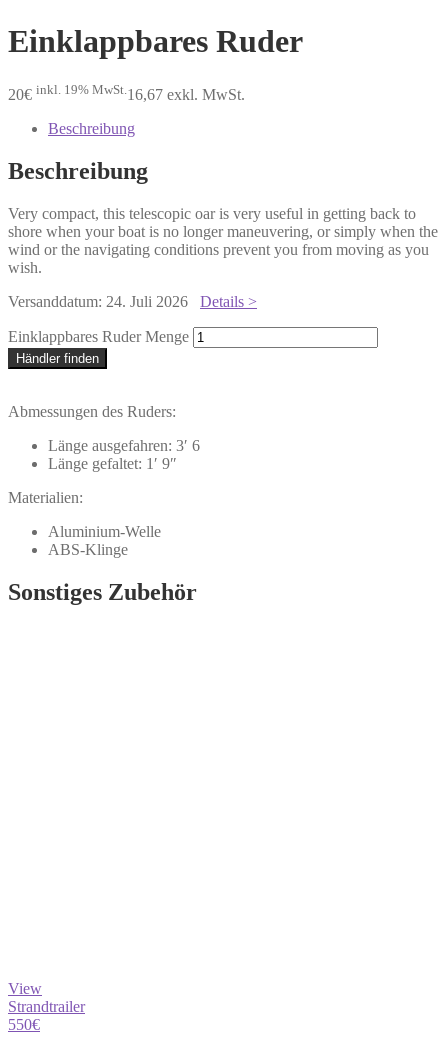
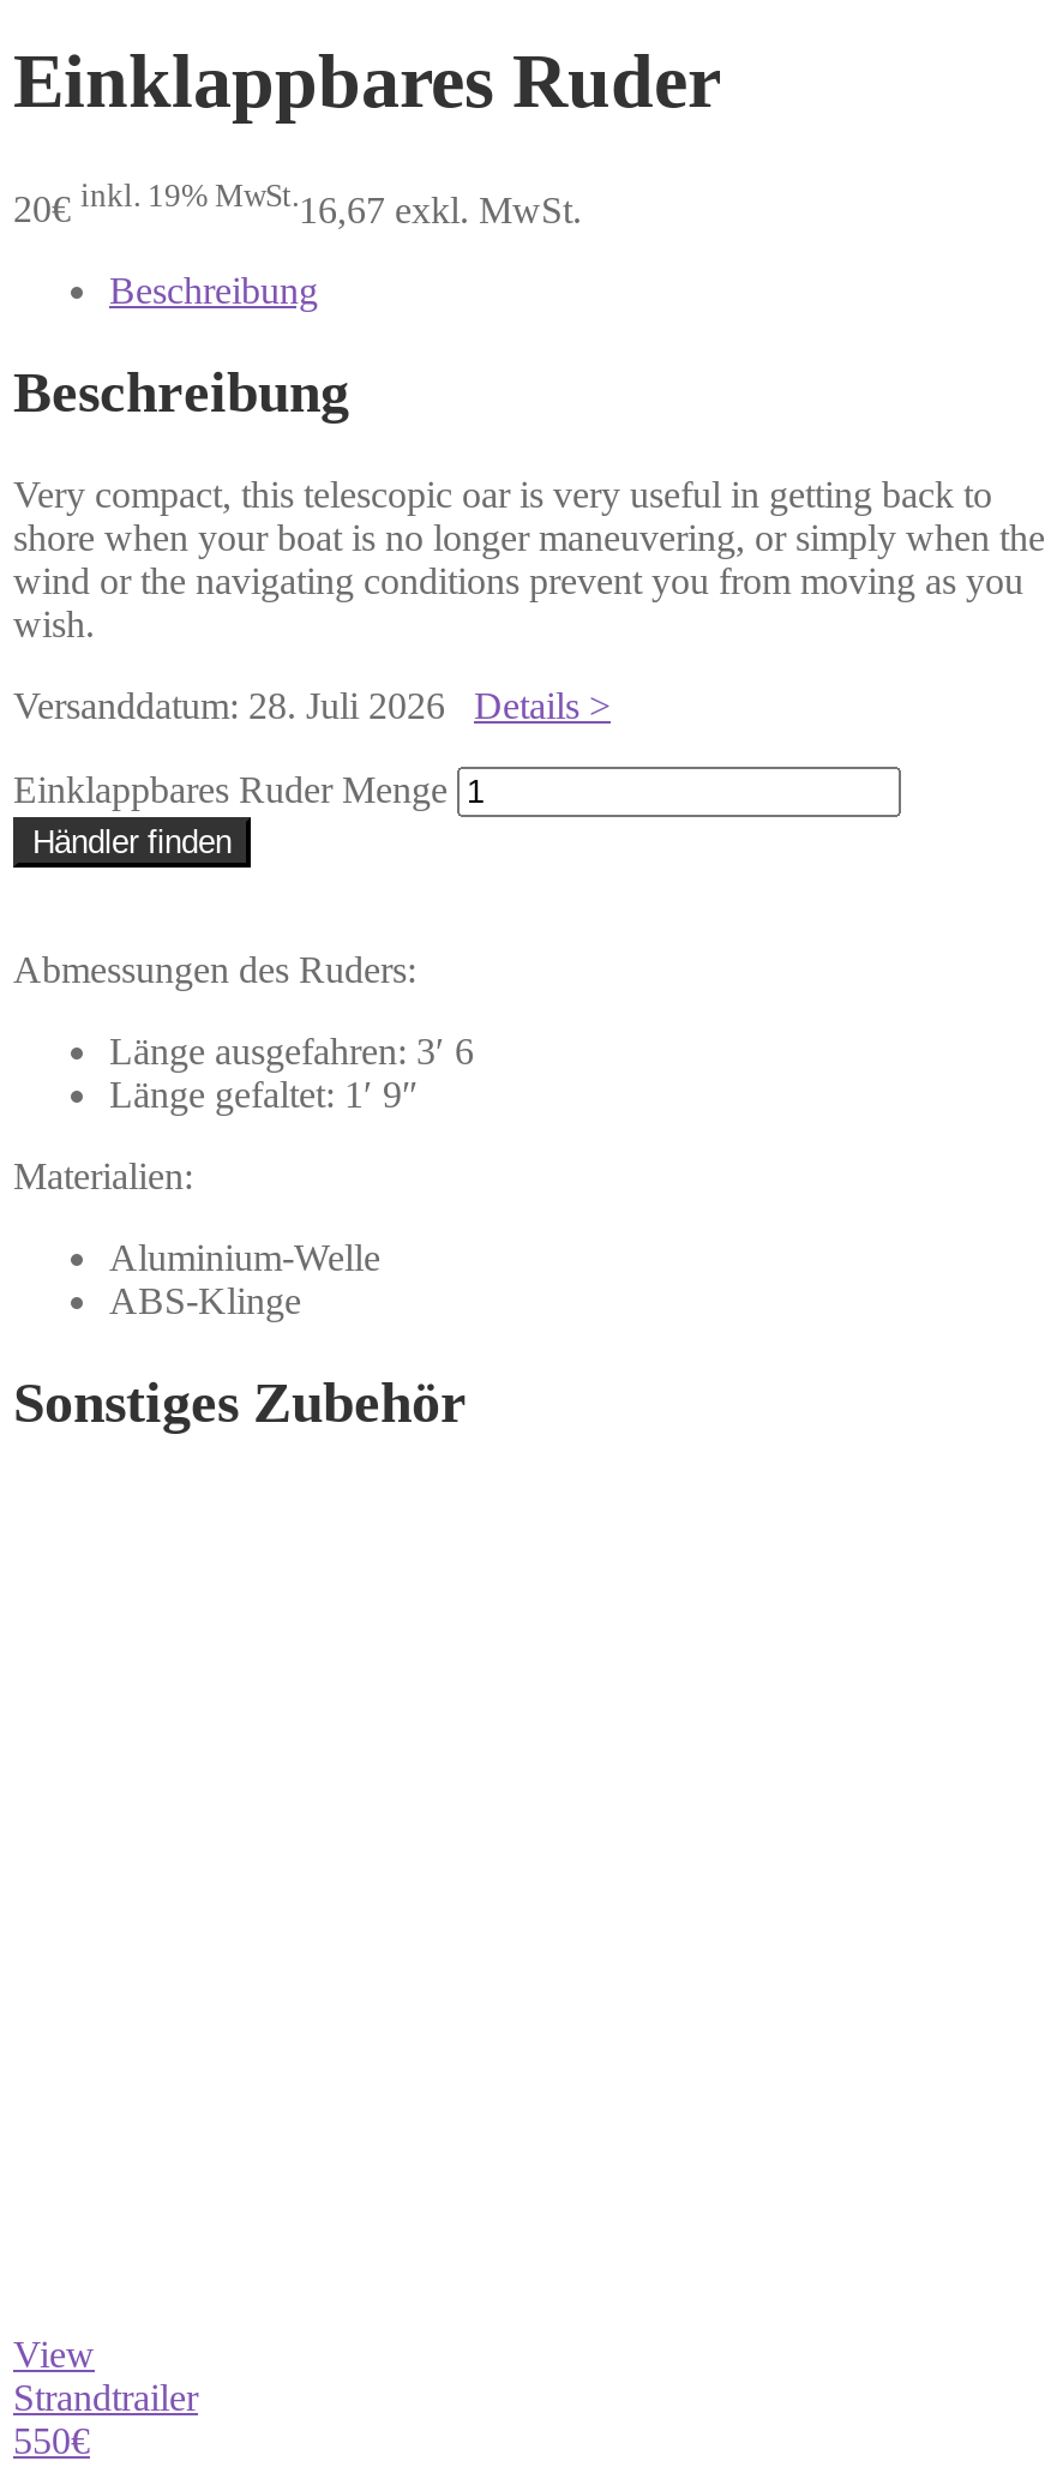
- Versanddatum: 24. Juli 2026 Details >
+ Versanddatum: 28. Juli 2026 Details >
